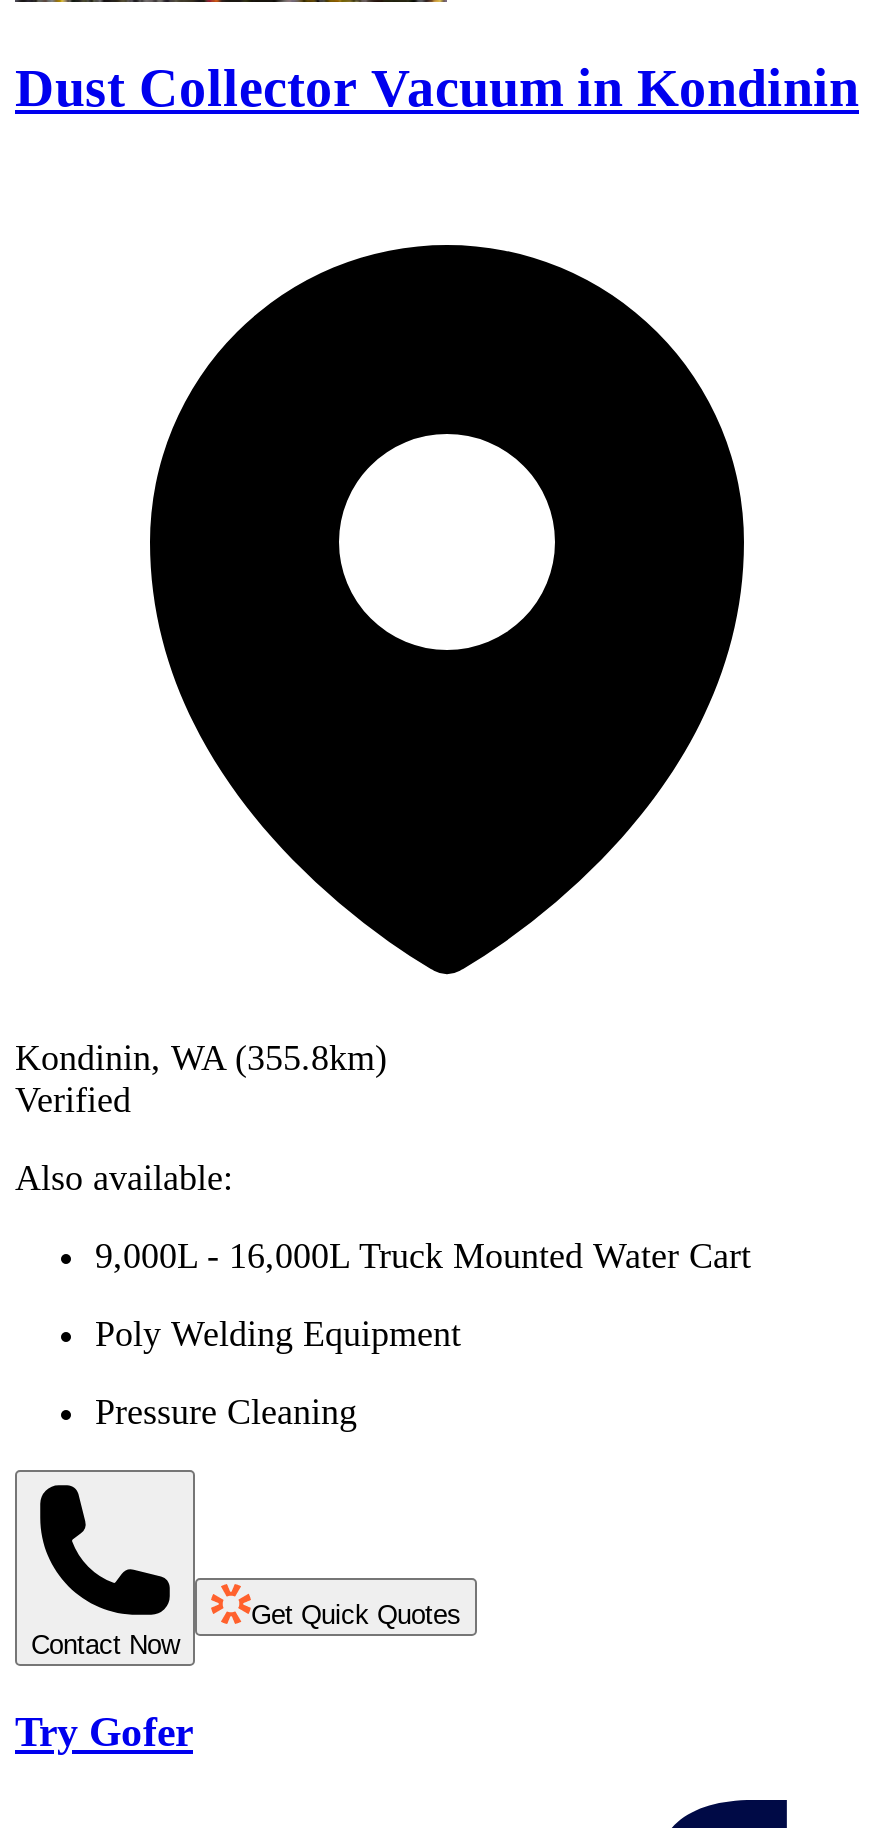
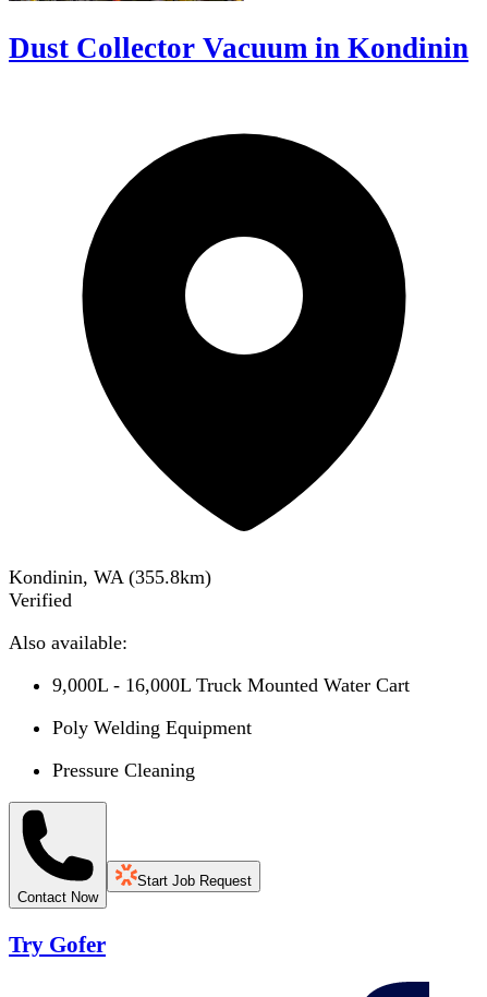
- Get Quick Quotes
+ Start Job Request
